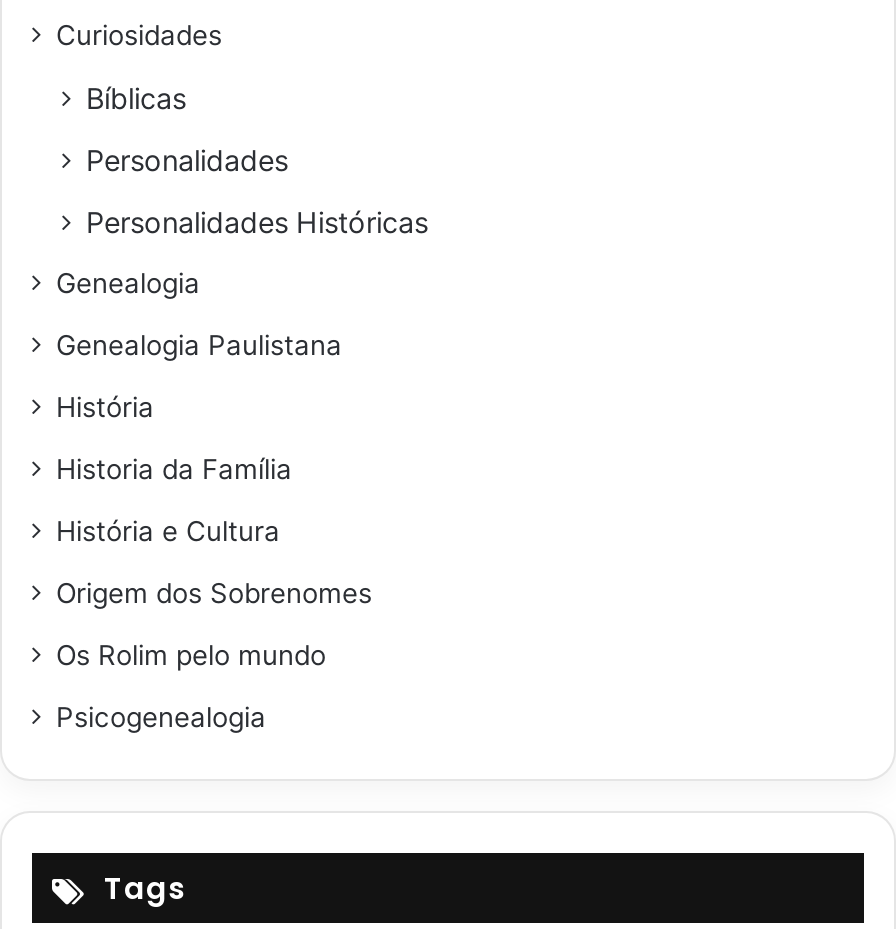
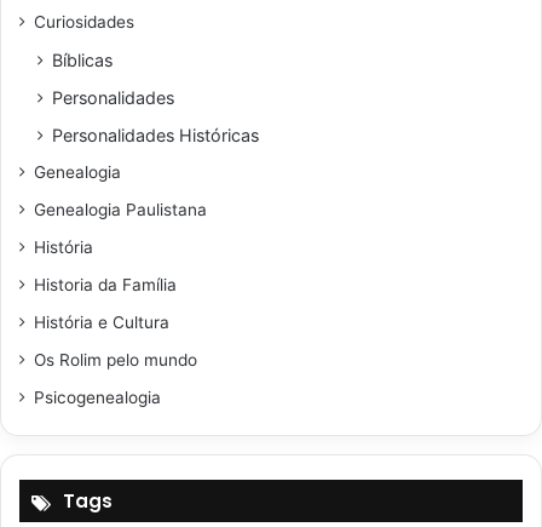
- Origem dos Sobrenomes
